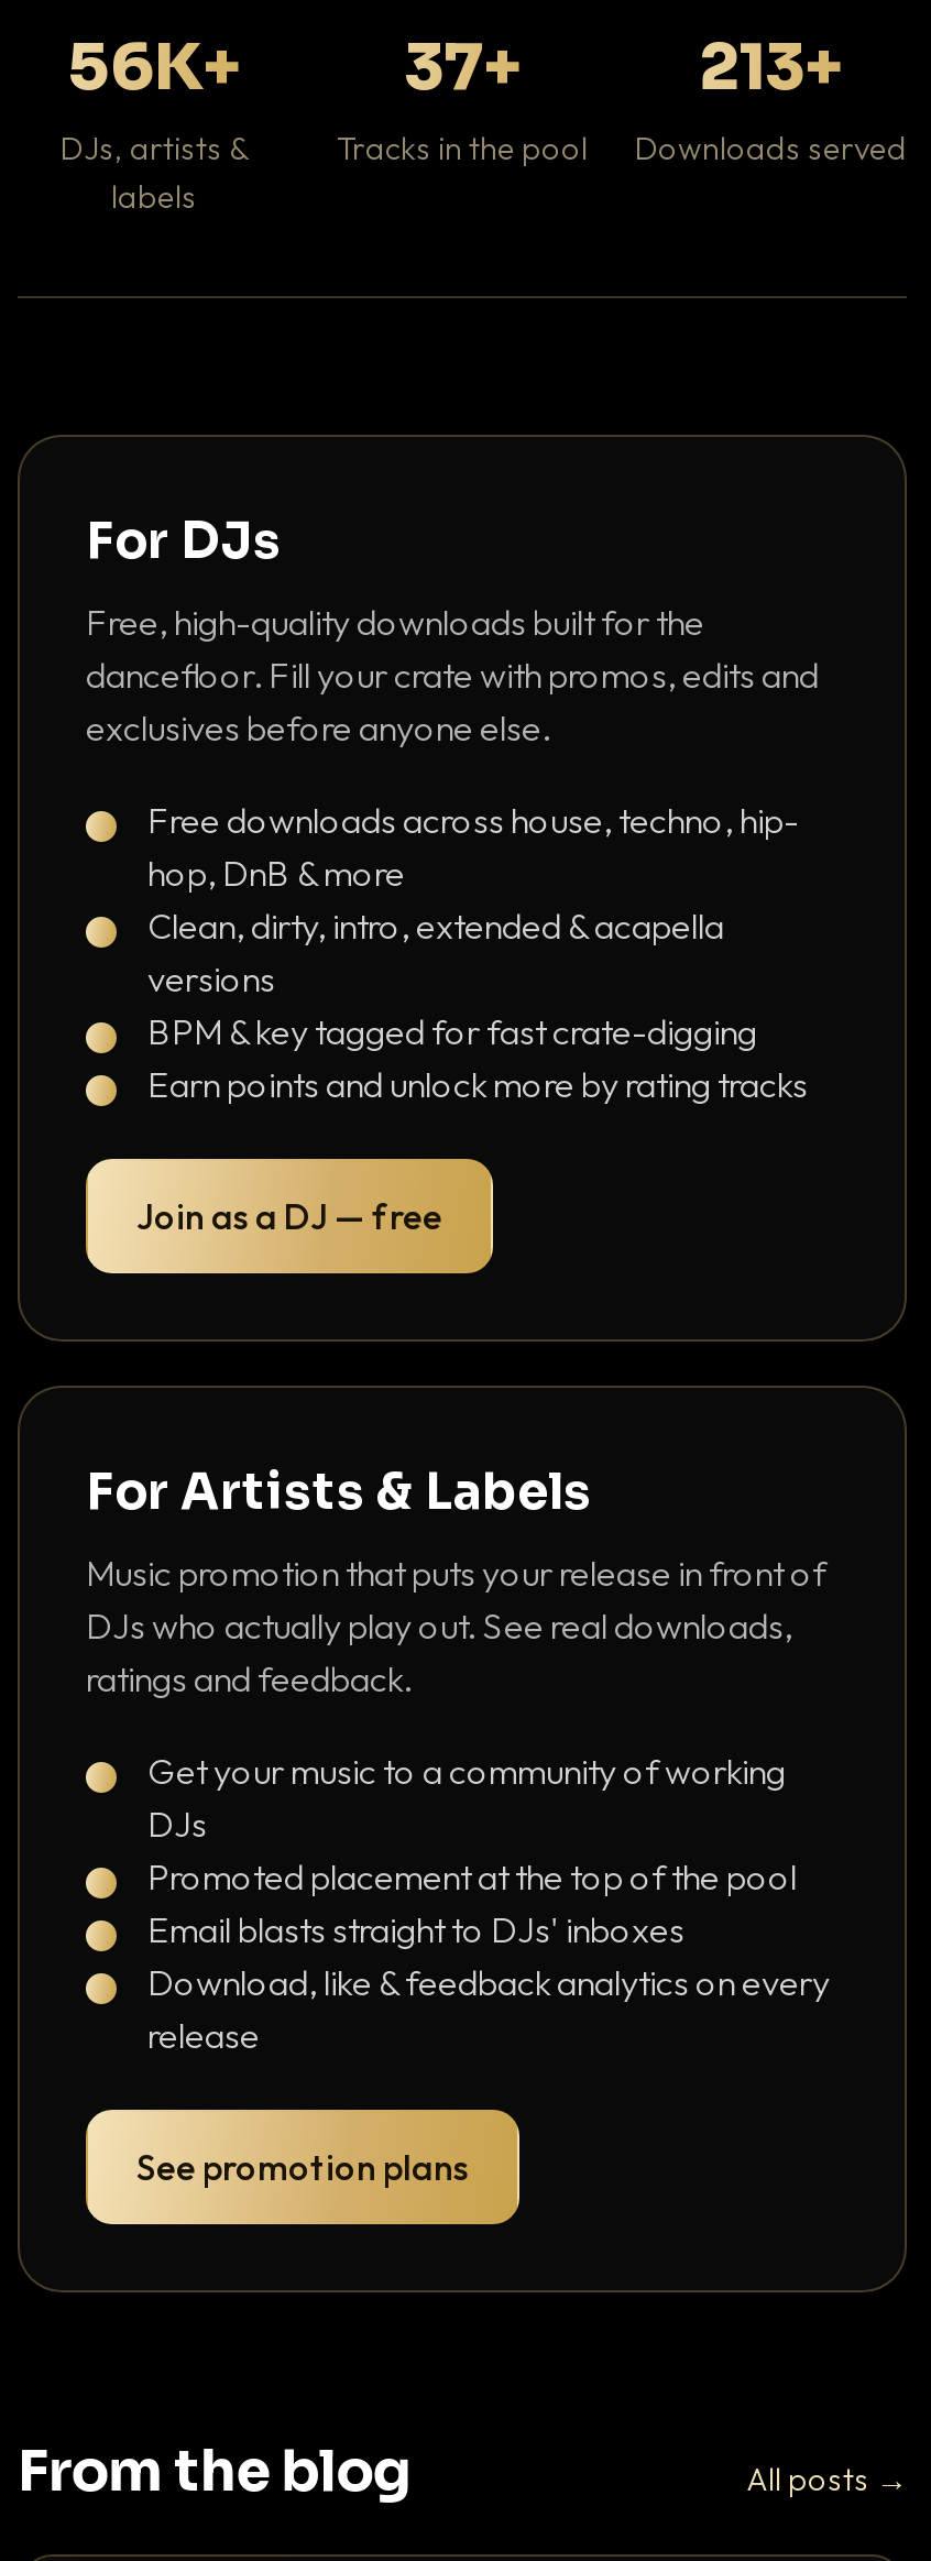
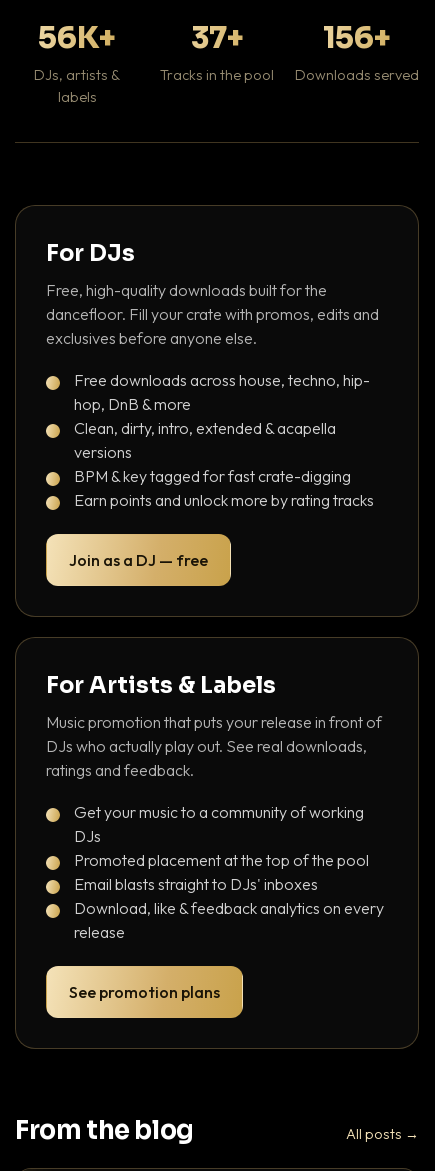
- 213+
+ 156+
